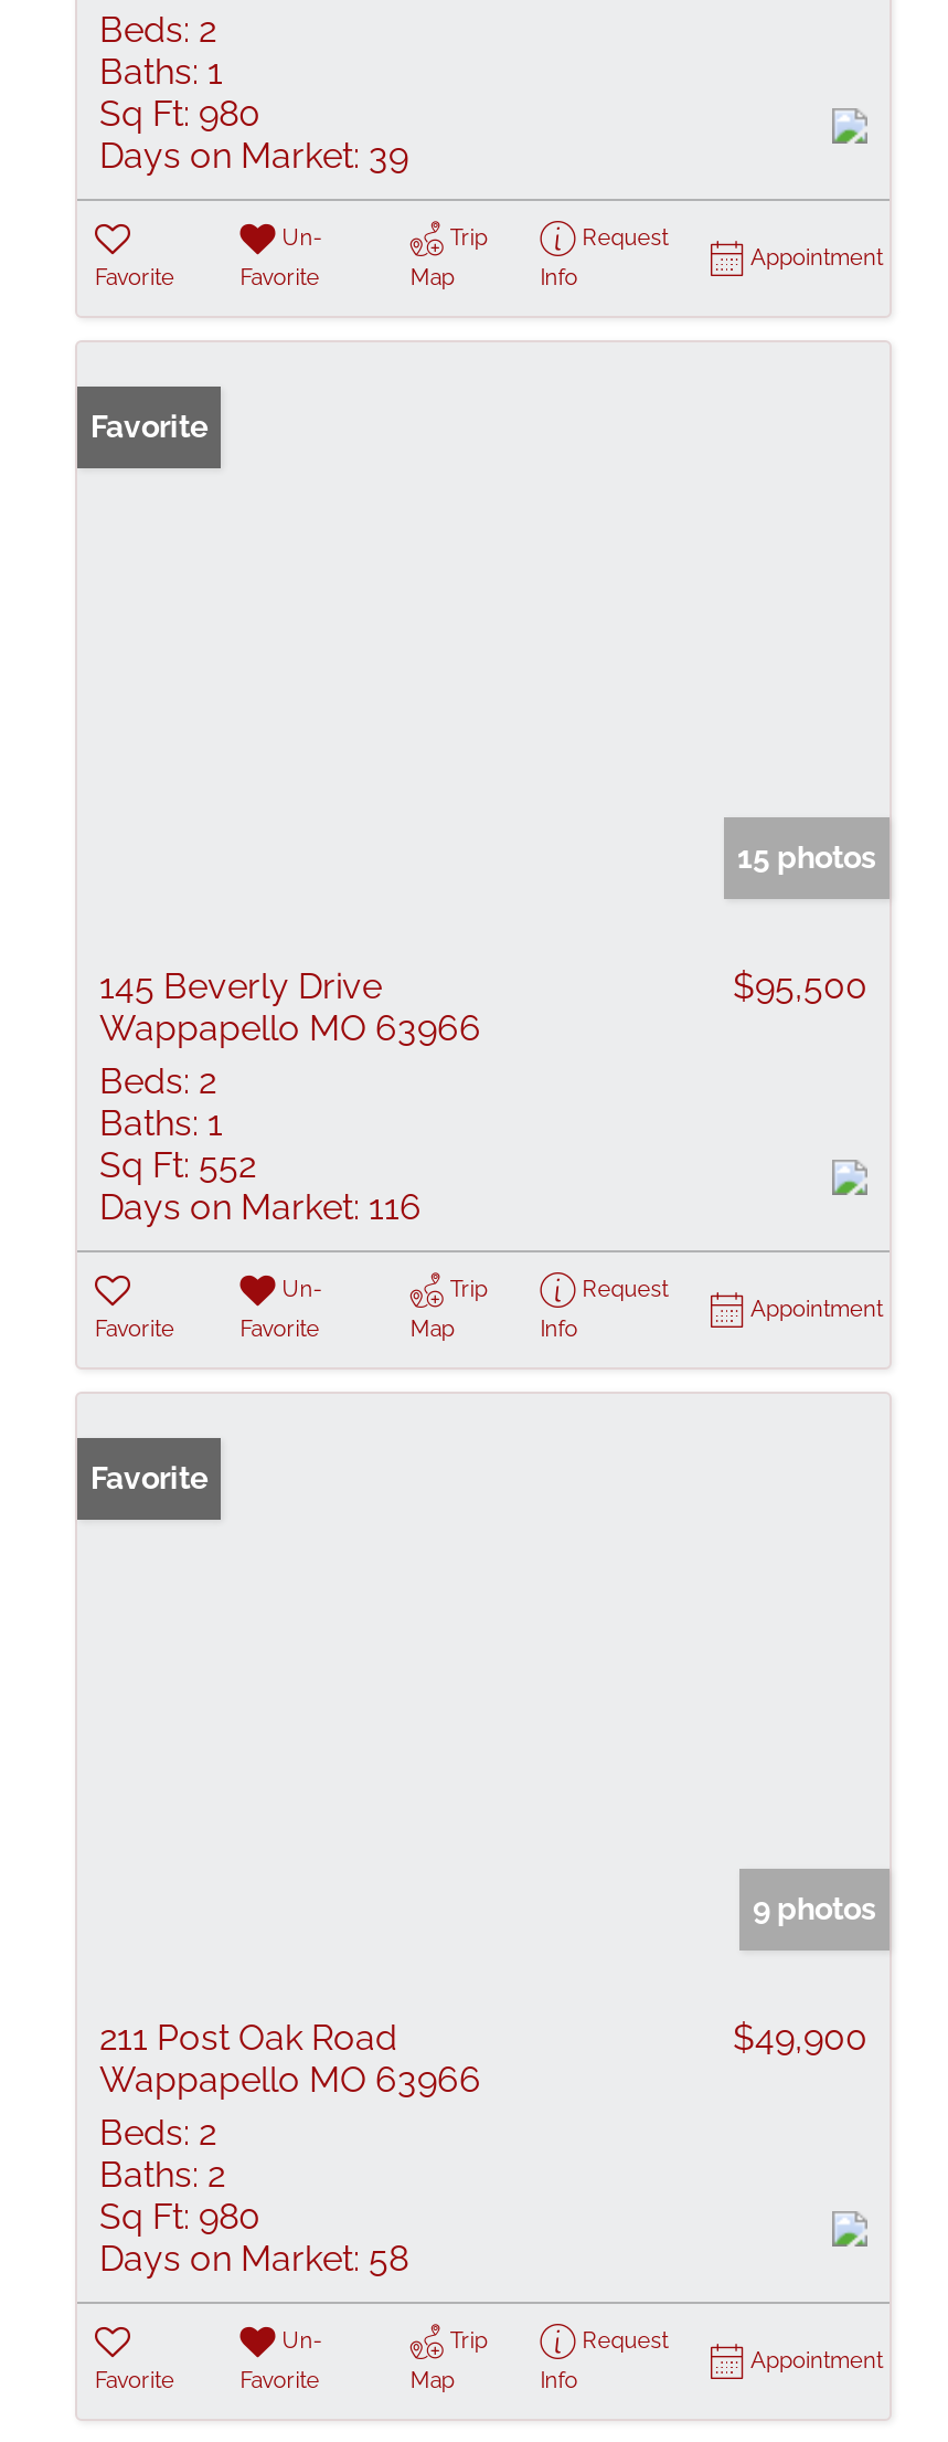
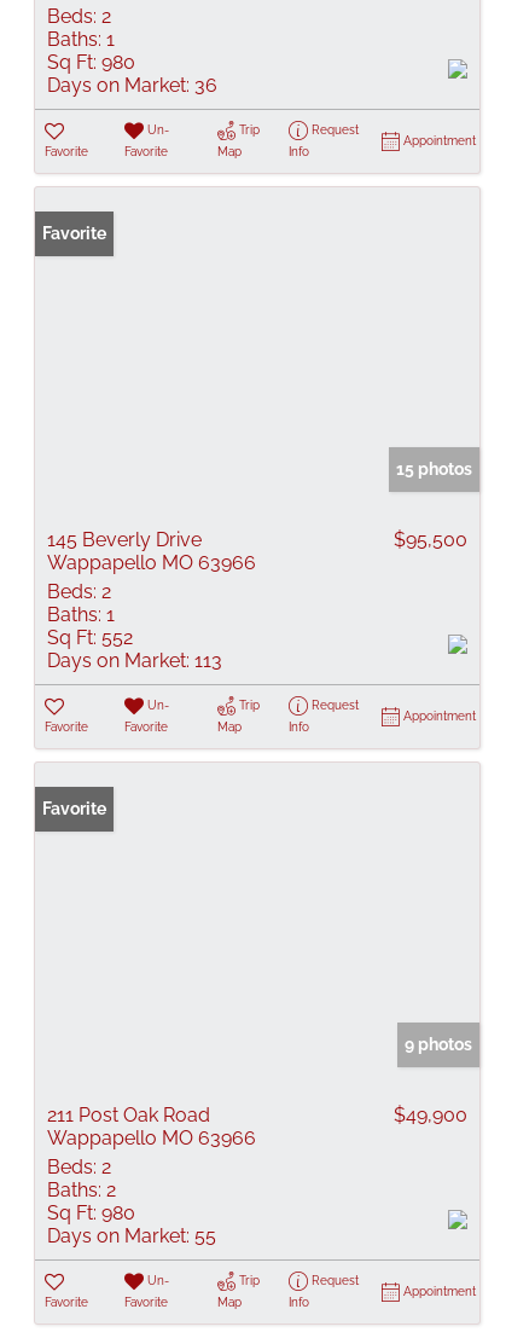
- Days on Market: 39
+ Days on Market: 36

- Days on Market: 116
+ Days on Market: 113

- Days on Market: 58
+ Days on Market: 55
